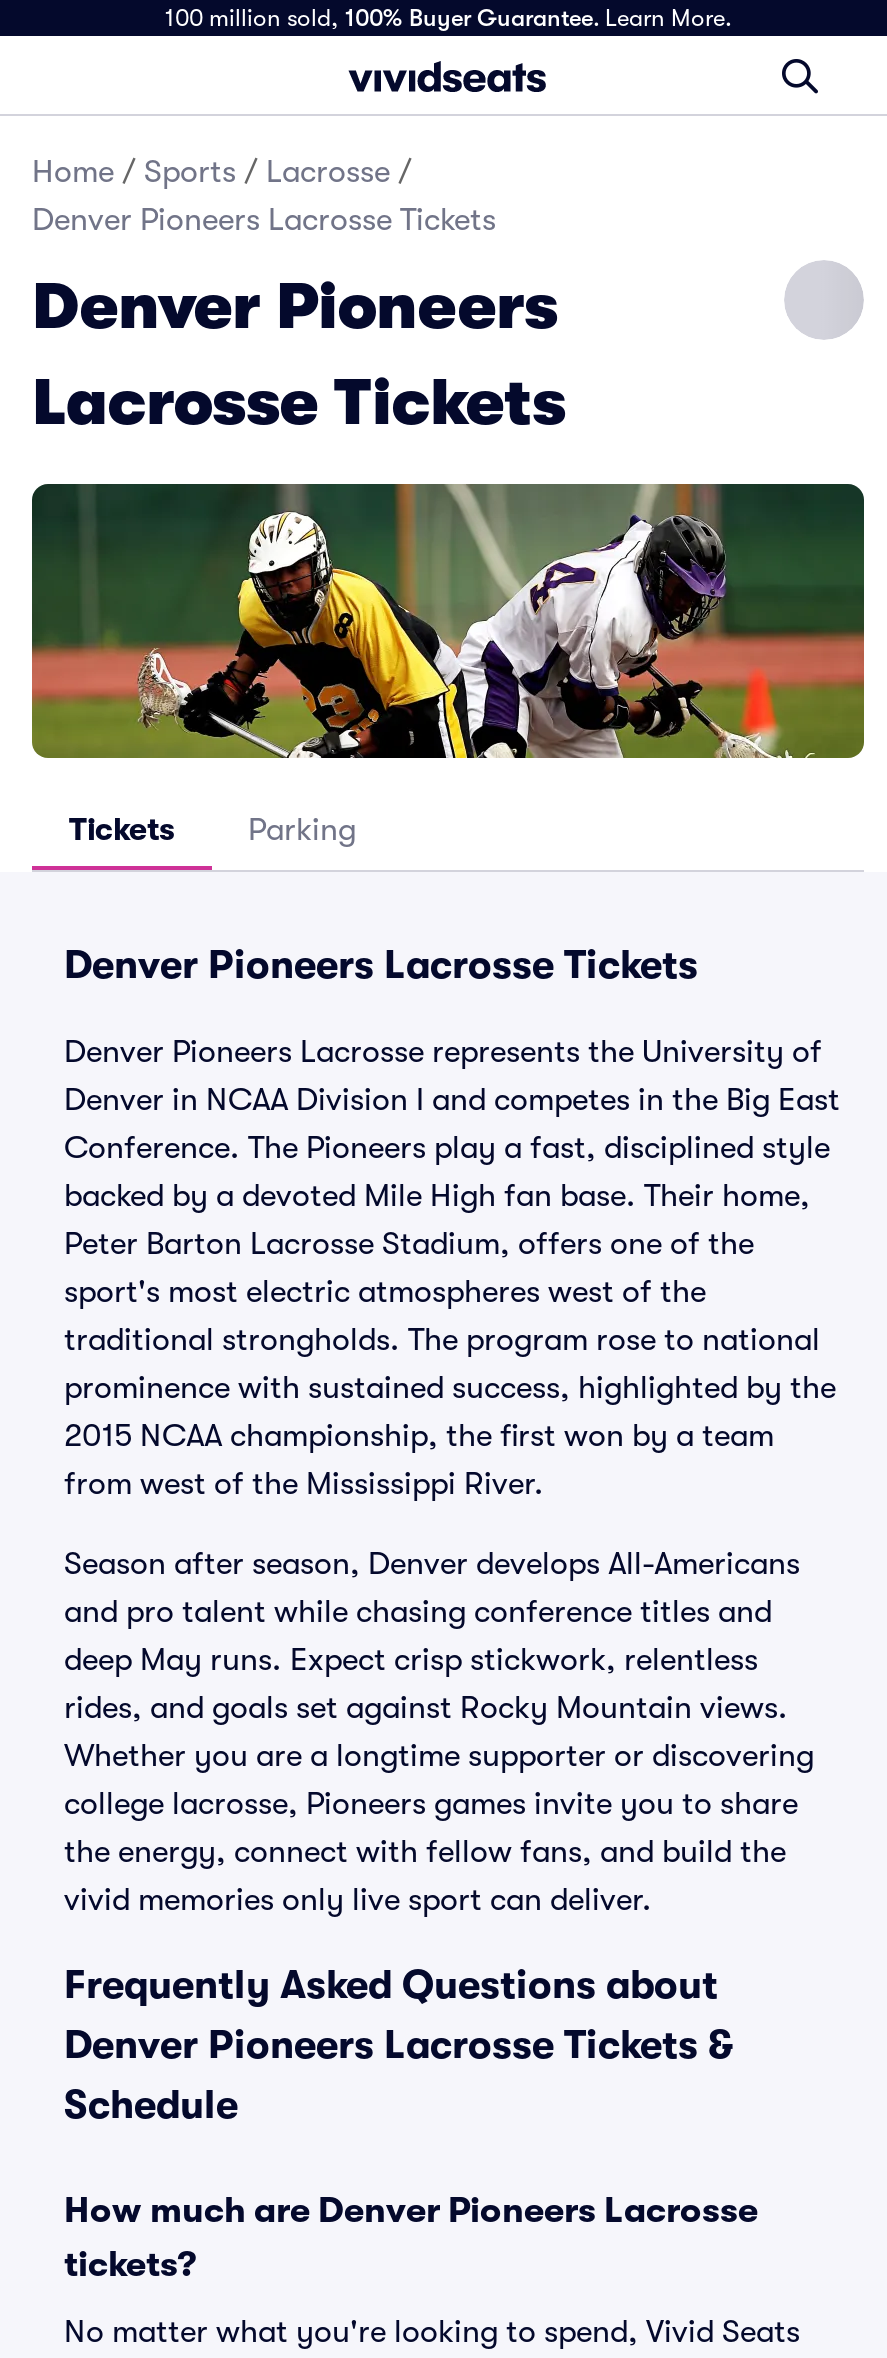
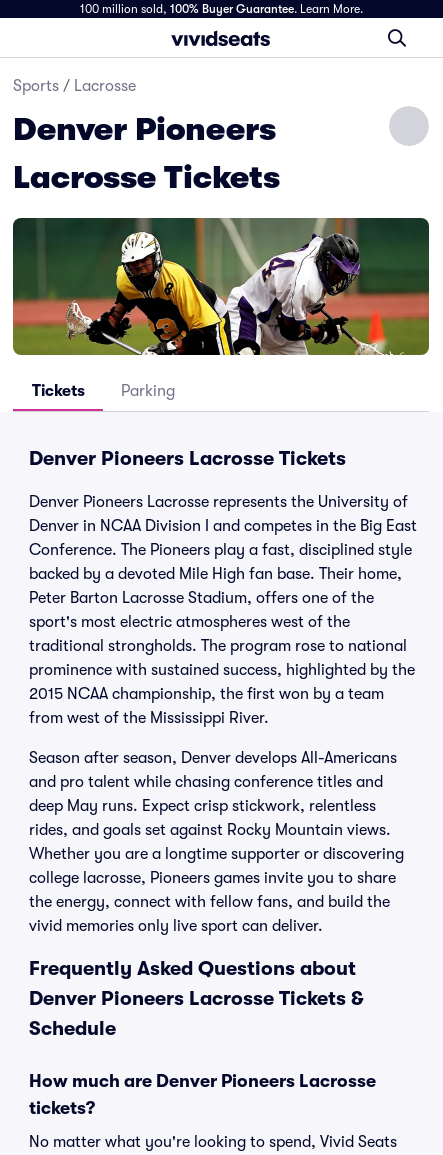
- Home / Sports / Lacrosse /
- Denver Pioneers Lacrosse Tickets
+ Sports / Lacrosse
